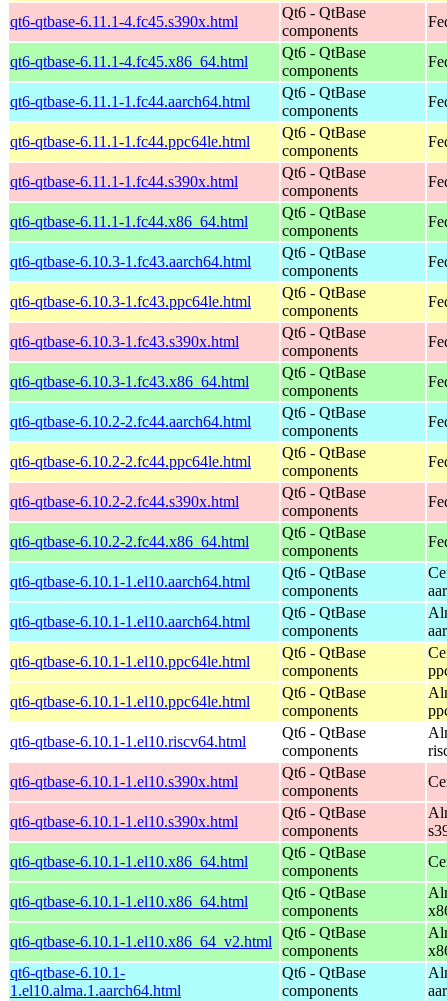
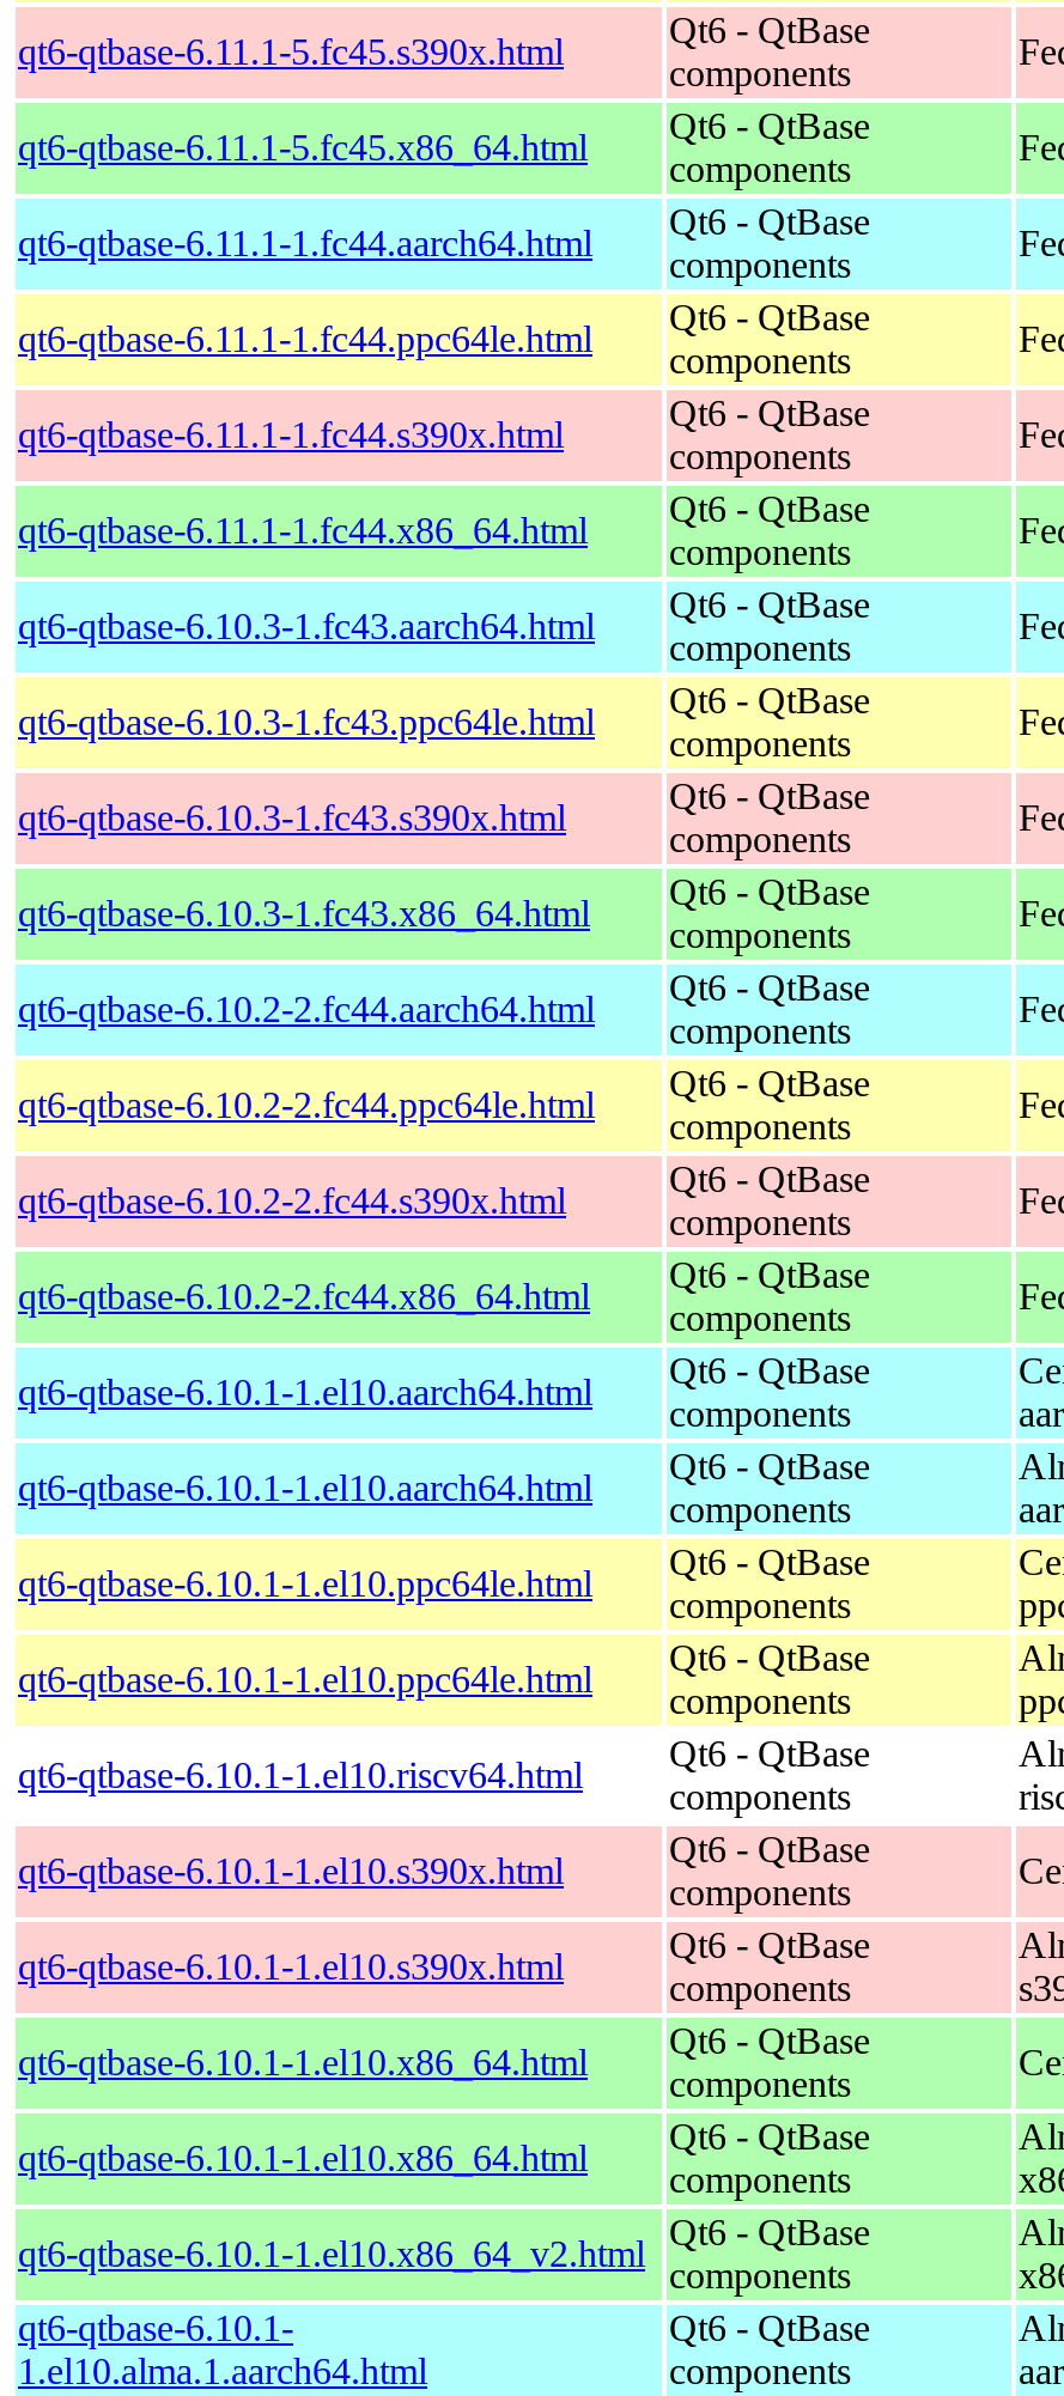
- qt6-qtbase-6.11.1-4.fc45.s390x.html
+ qt6-qtbase-6.11.1-5.fc45.s390x.html

- qt6-qtbase-6.11.1-4.fc45.x86_64.html
+ qt6-qtbase-6.11.1-5.fc45.x86_64.html
